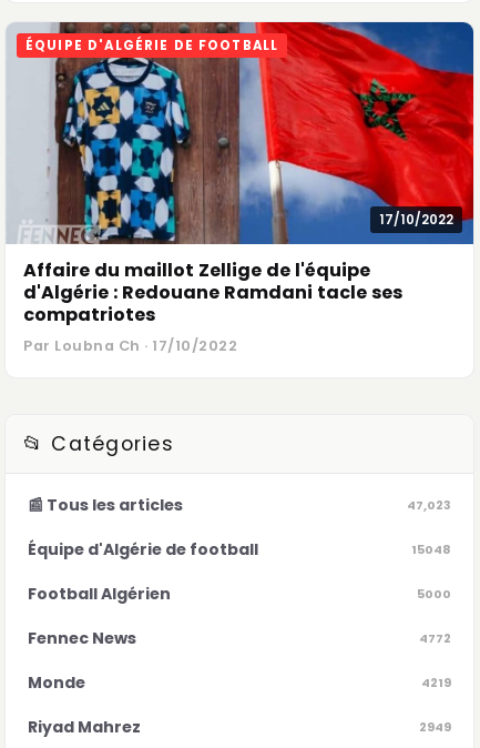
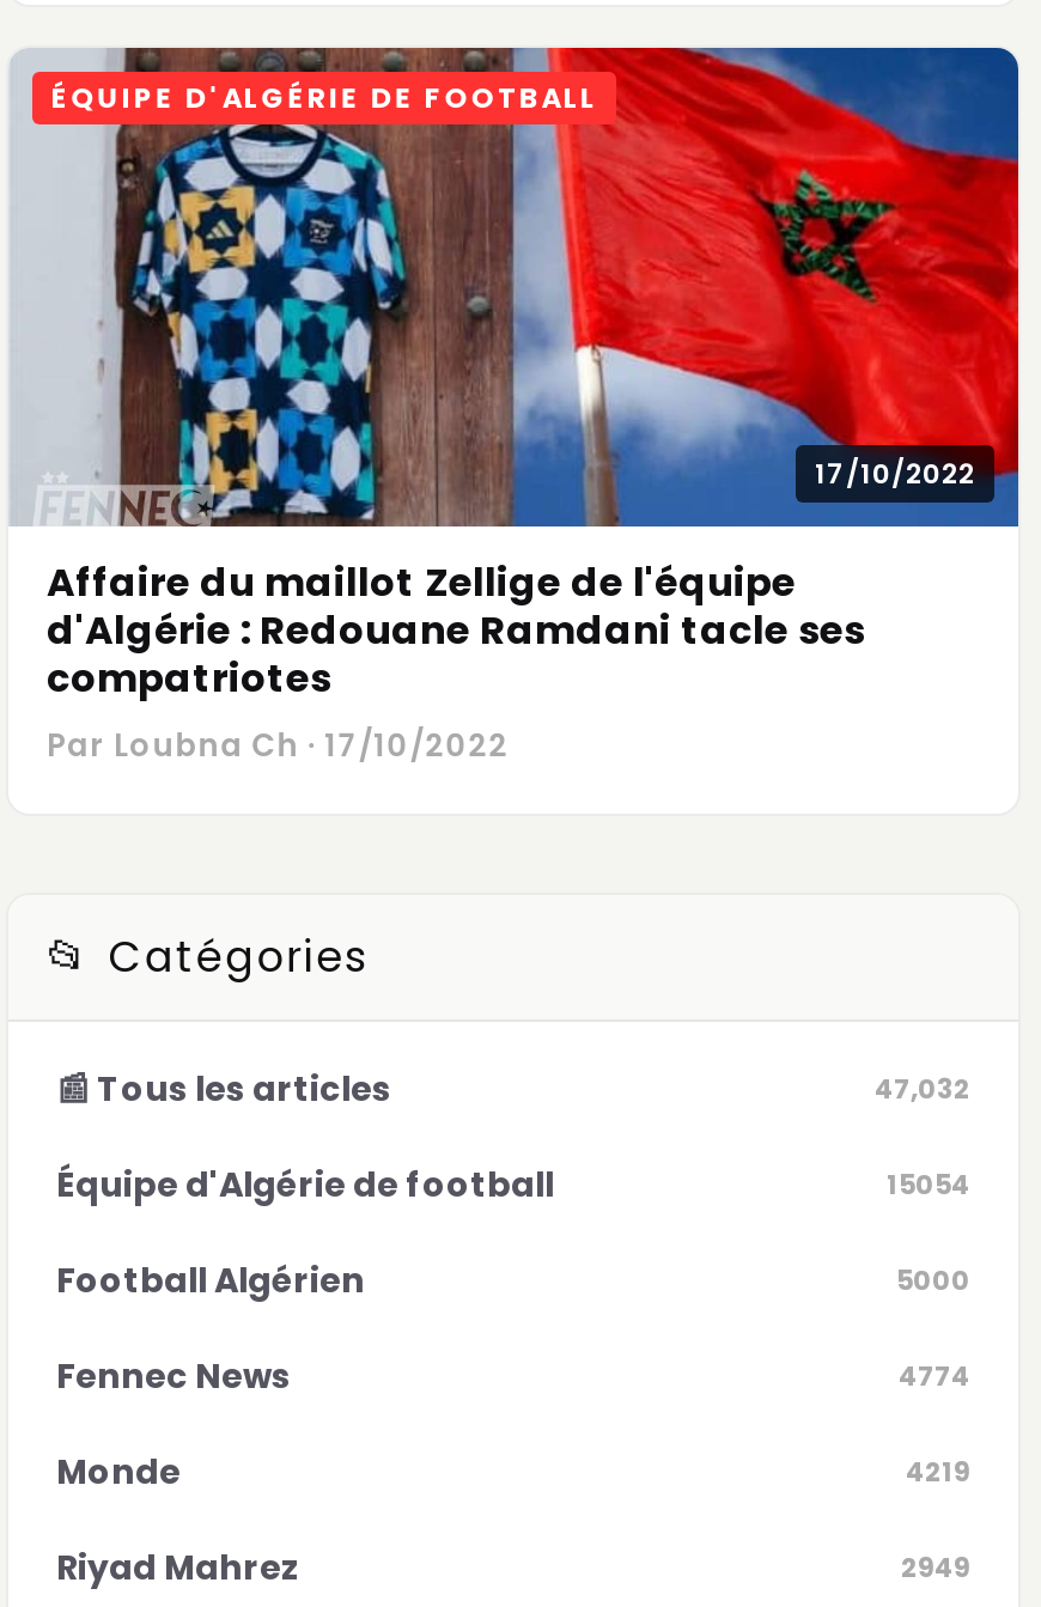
- 47,023
+ 47,032

- 15048
+ 15054

- 4772
+ 4774
